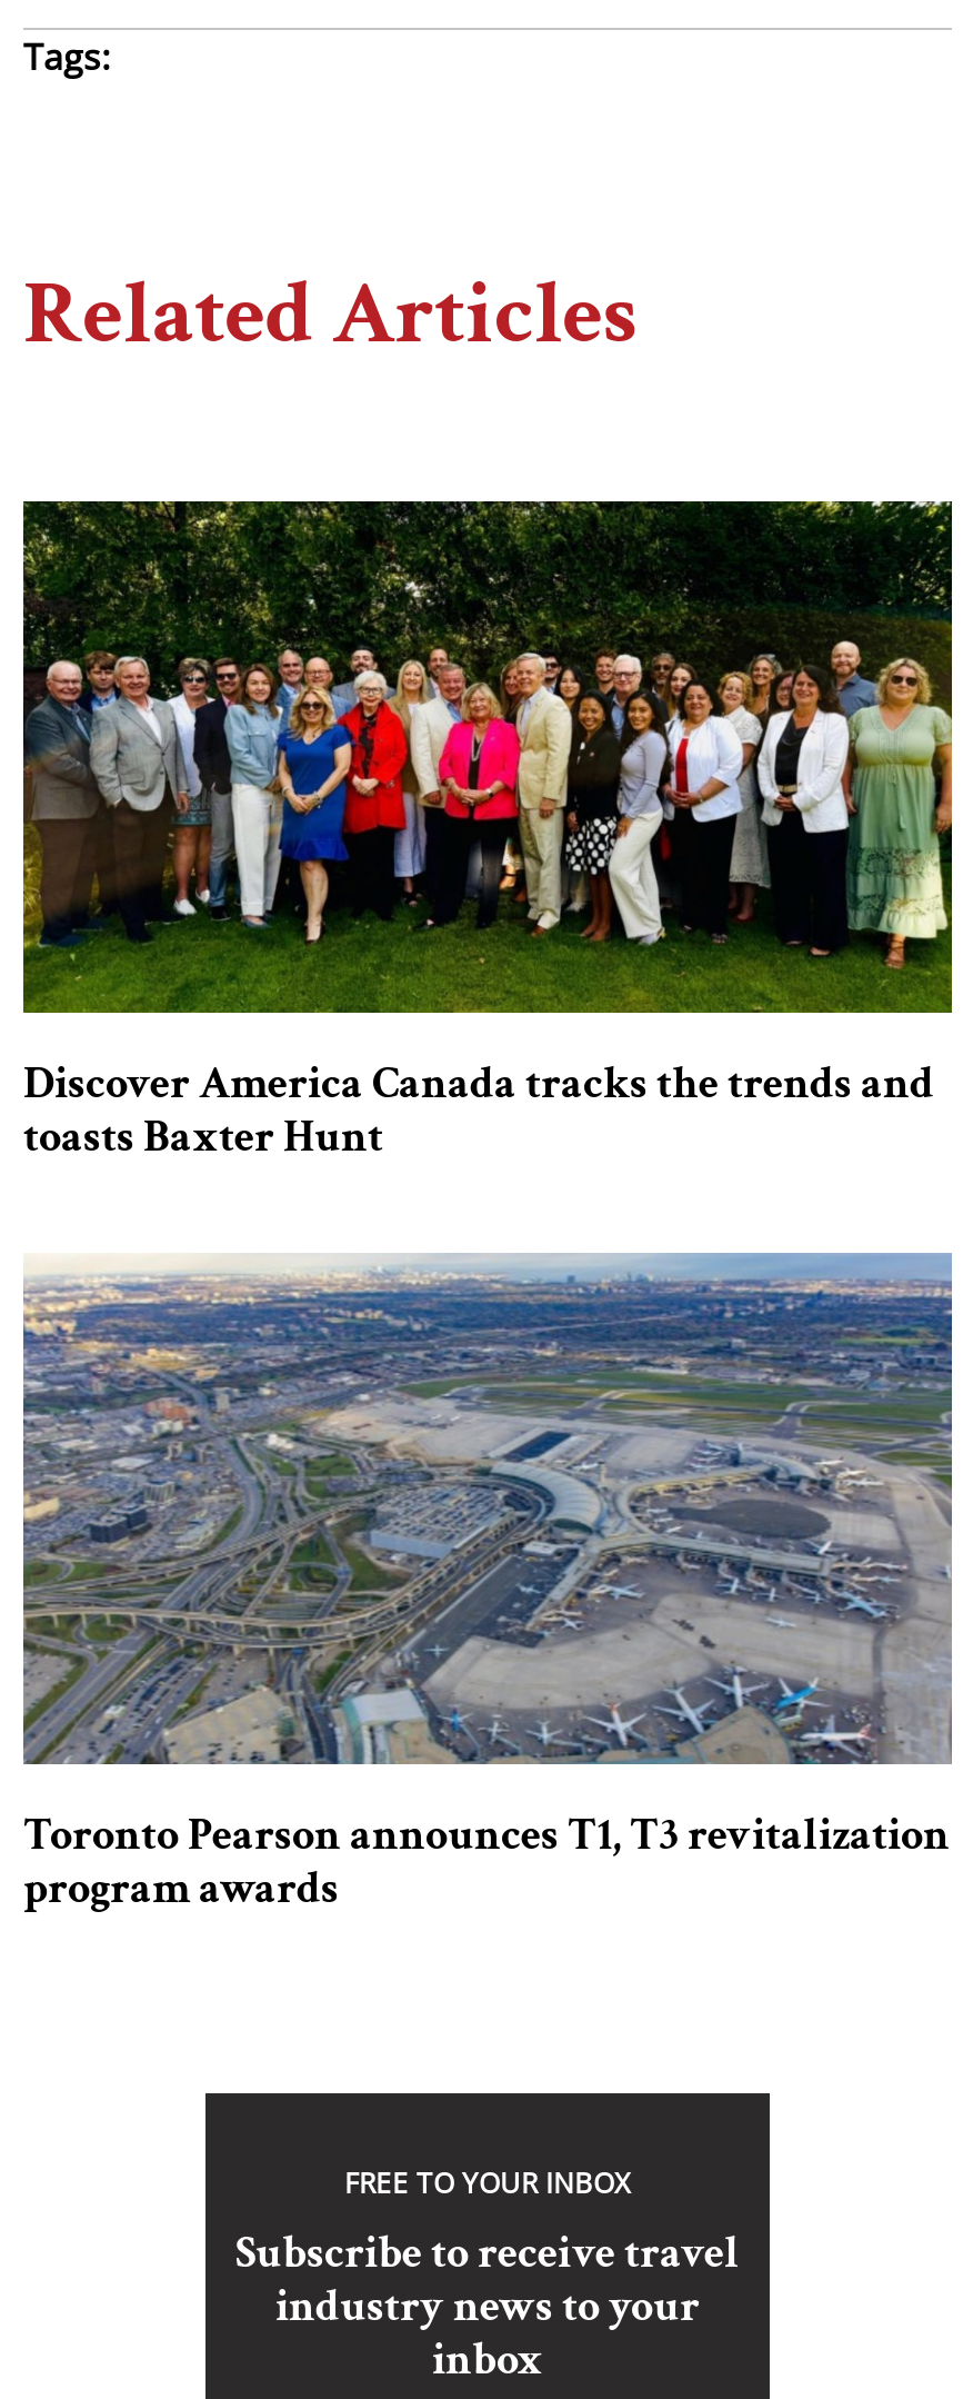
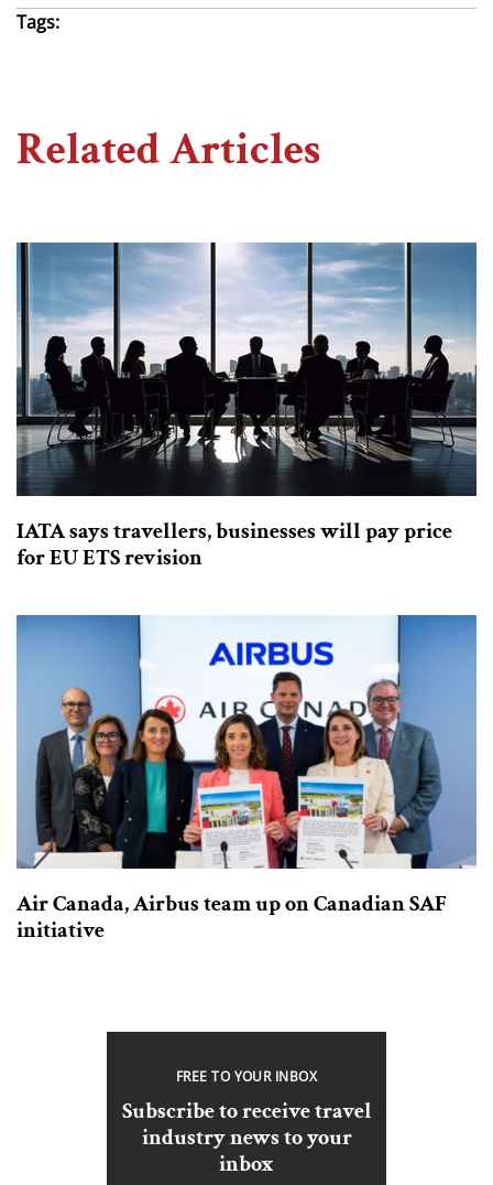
- [image]
- Discover America Canada tracks the trends and
- toasts Baxter Hunt
+ [image]
+ IATA says travellers, businesses will pay price
+ for EU ETS revision

- [image]
- Toronto Pearson announces T1, T3 revitalization
- program awards
+ [image]
+ Air Canada, Airbus team up on Canadian SAF
+ initiative
